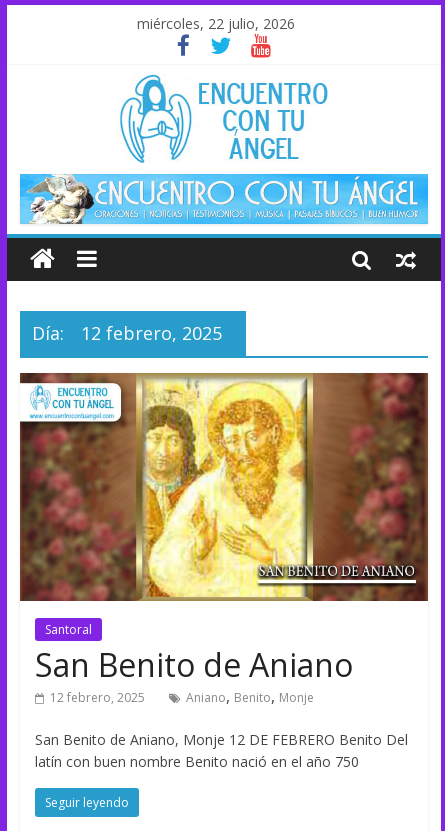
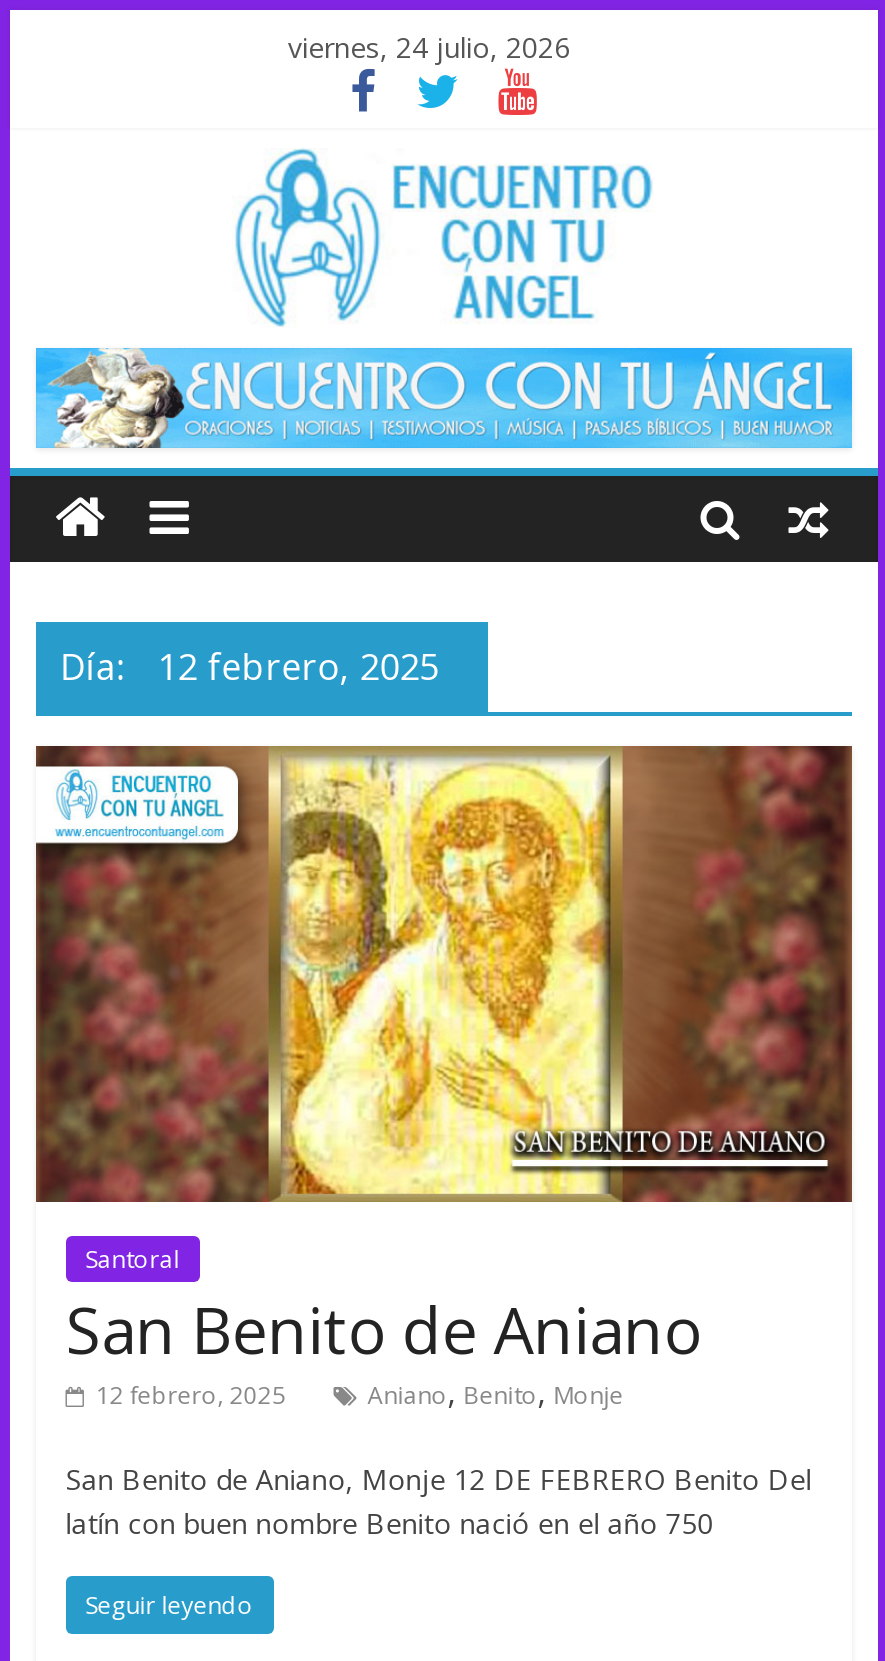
- miércoles, 22 julio, 2026
+ viernes, 24 julio, 2026
